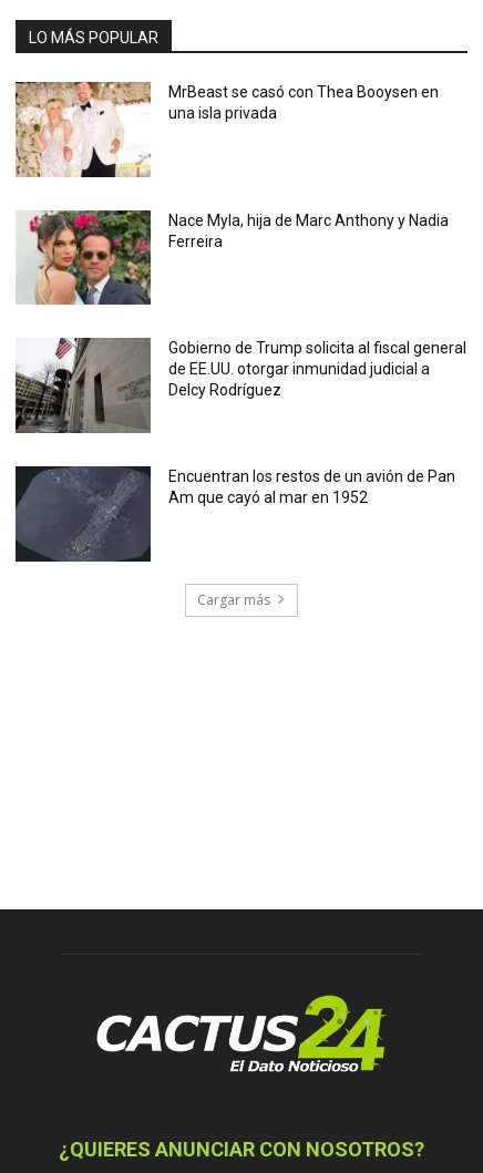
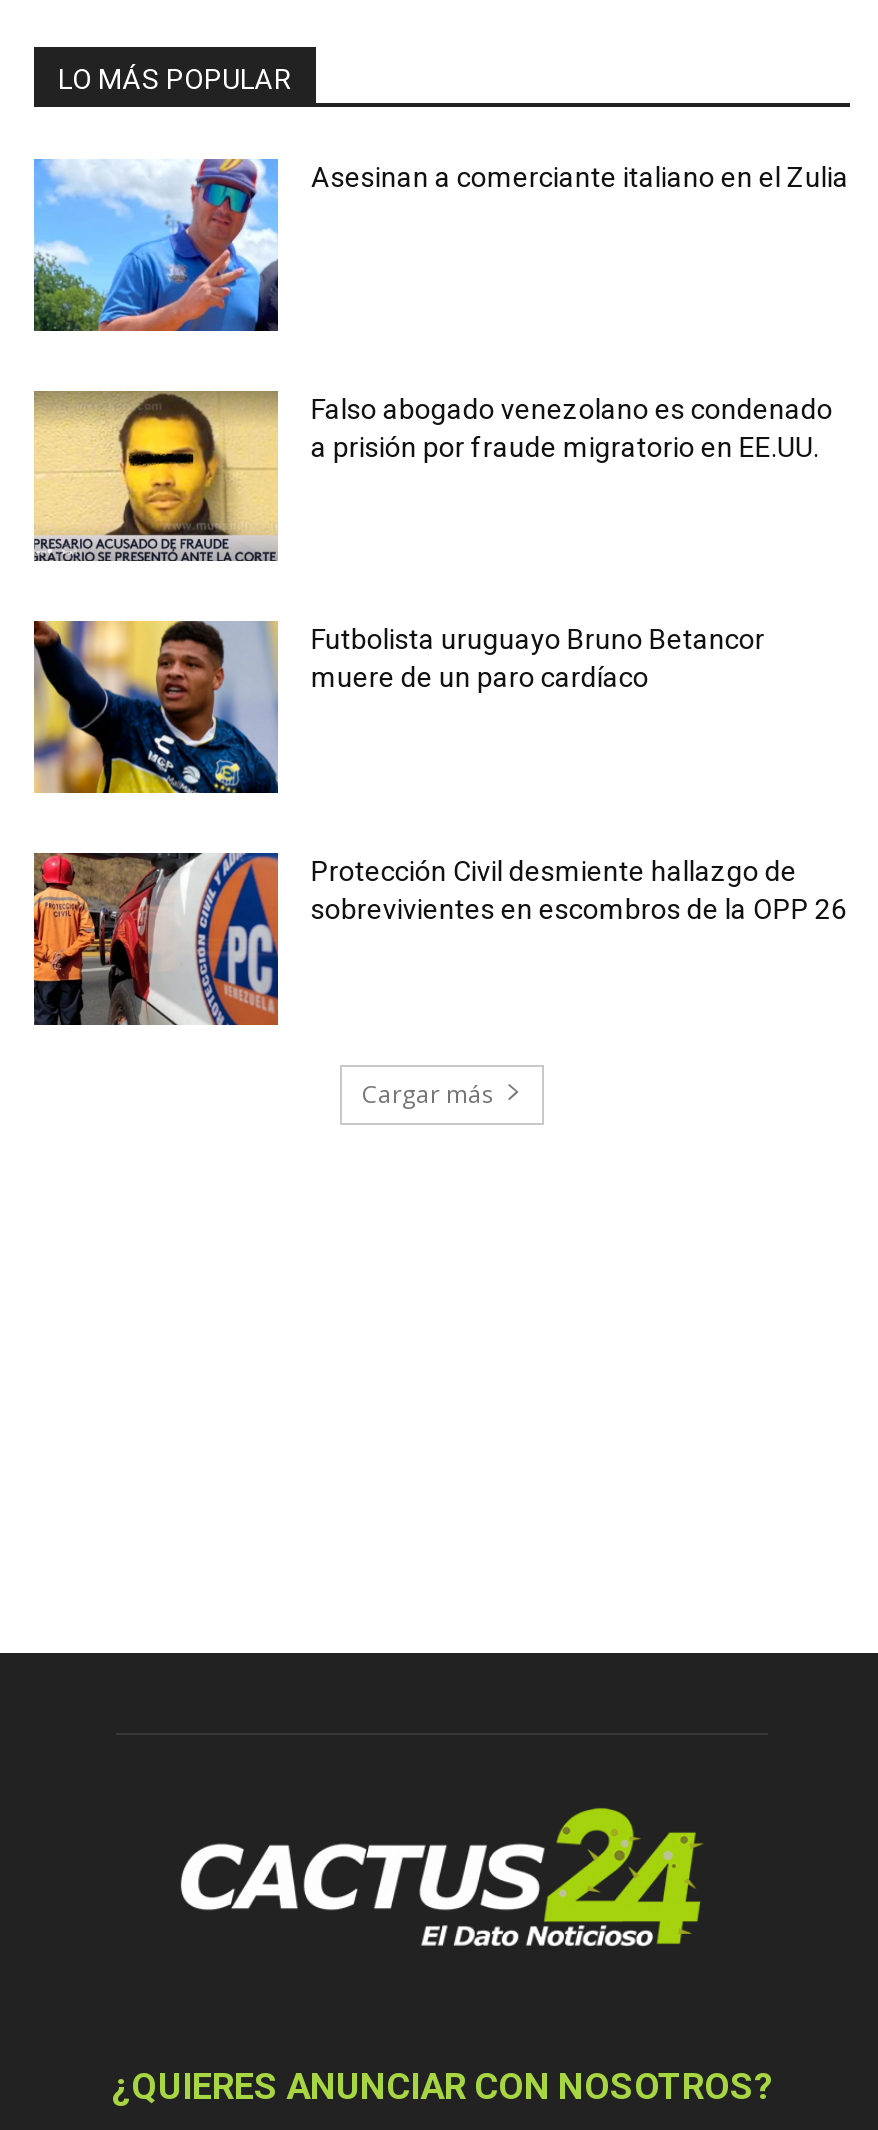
- [image]
- MrBeast se casó con Thea Booysen en
- una isla privada
+ [image]
+ Asesinan a comerciante italiano en el Zulia

- [image]
- Nace Myla, hija de Marc Anthony y Nadia
- Ferreira
+ [image]
+ Falso abogado venezolano es condenado
+ a prisión por fraude migratorio en EE.UU.

- [image]
- Gobierno de Trump solicita al fiscal general
- de EE.UU. otorgar inmunidad judicial a
- Delcy Rodríguez
+ [image]
+ Futbolista uruguayo Bruno Betancor
+ muere de un paro cardíaco

- [image]
- Encuentran los restos de un avión de Pan
- Am que cayó al mar en 1952
+ [image]
+ Protección Civil desmiente hallazgo de
+ sobrevivientes en escombros de la OPP 26
